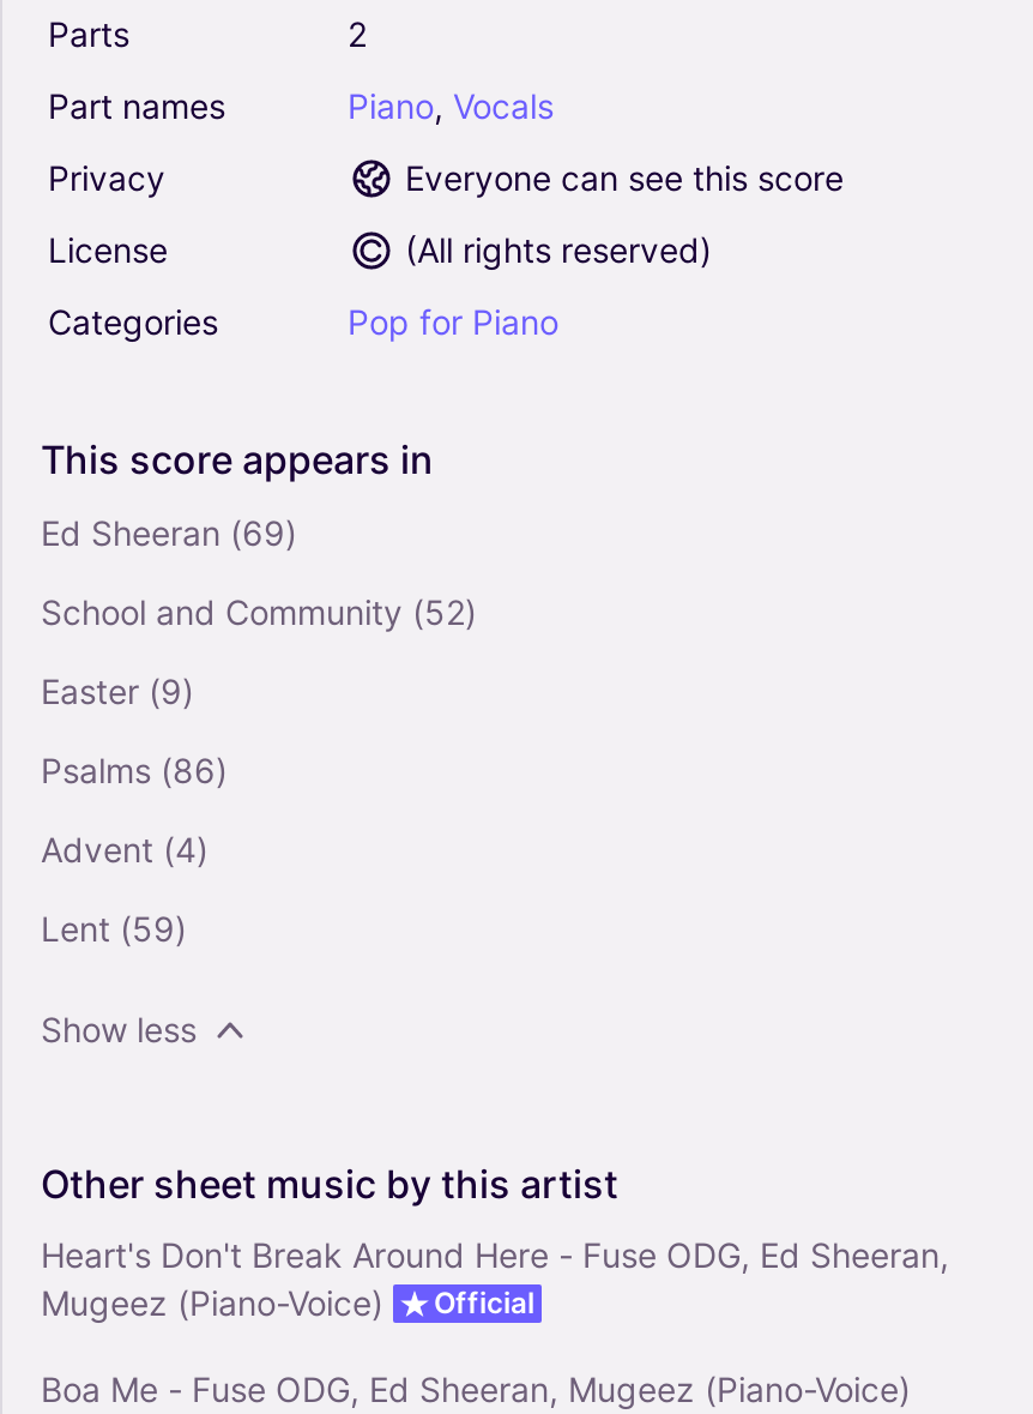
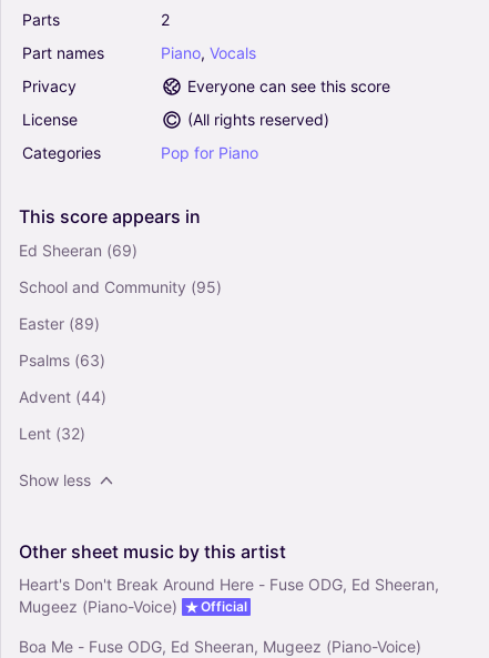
- School and Community (52)
+ School and Community (95)

- Easter (9)
+ Easter (89)

- Psalms (86)
+ Psalms (63)

- Advent (4)
+ Advent (44)

- Lent (59)
+ Lent (32)
